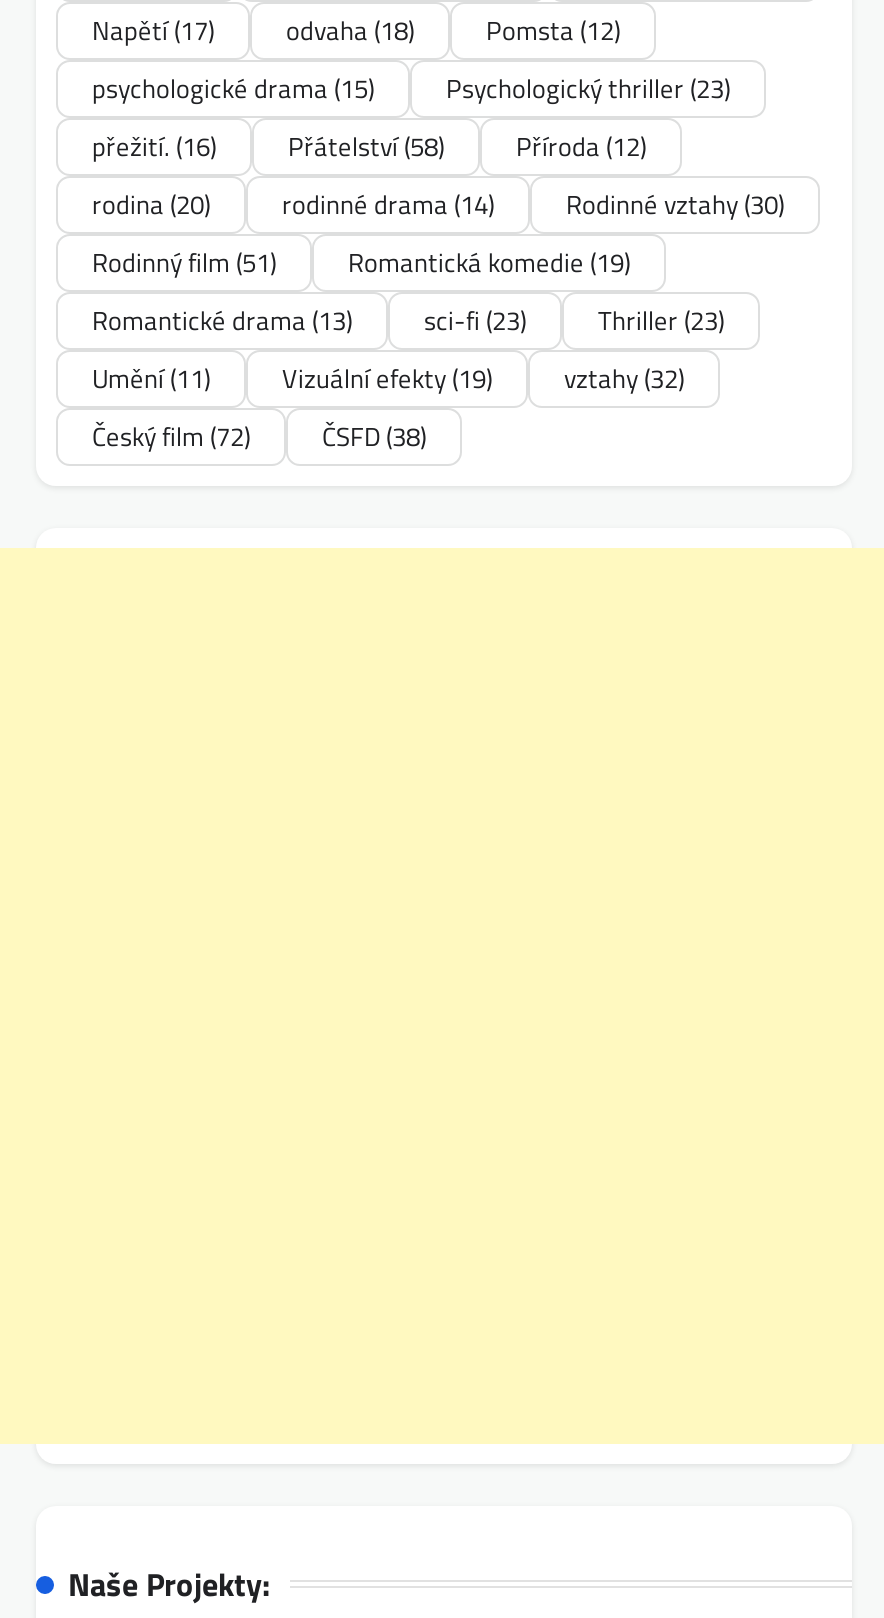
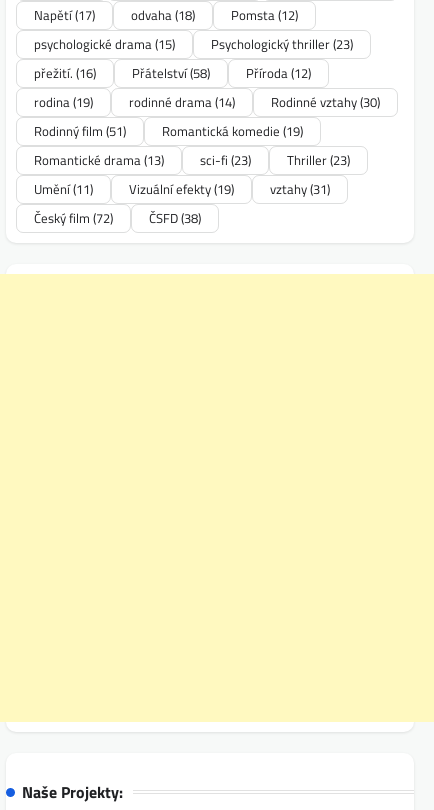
- rodina (20) rodinné drama (14) Rodinné vztahy (30)
+ rodina (19) rodinné drama (14) Rodinné vztahy (30)

- Umění(11) Vizuální efekty (19) vztahy (32)
+ Umění(11) Vizuální efekty (19) vztahy (31)
